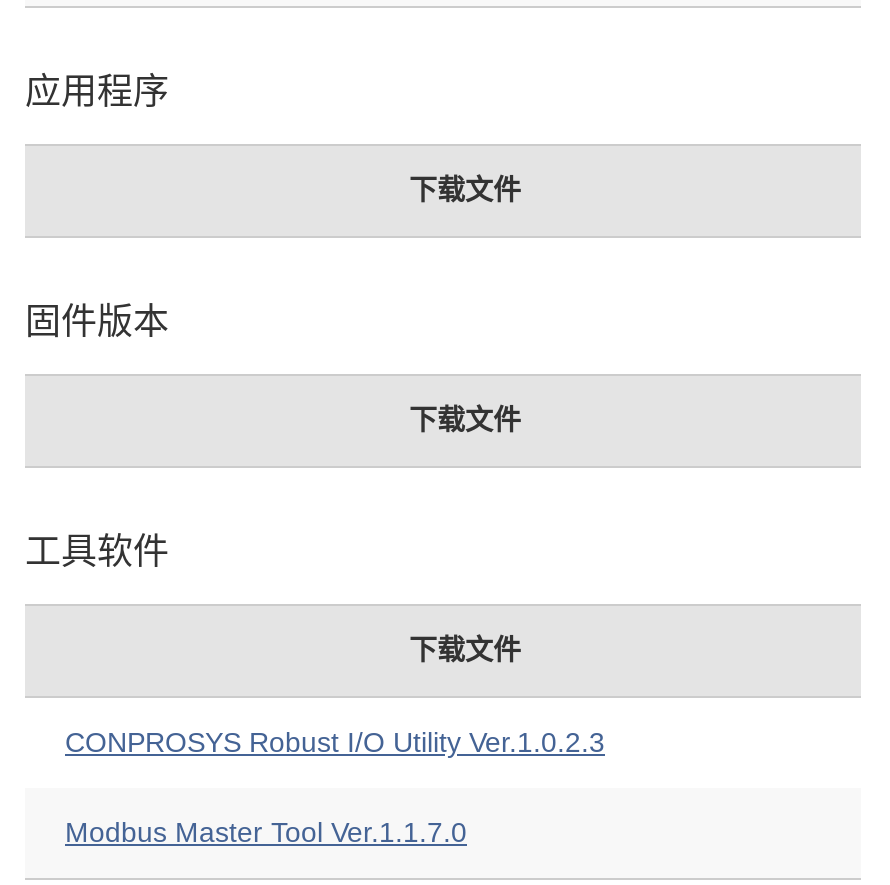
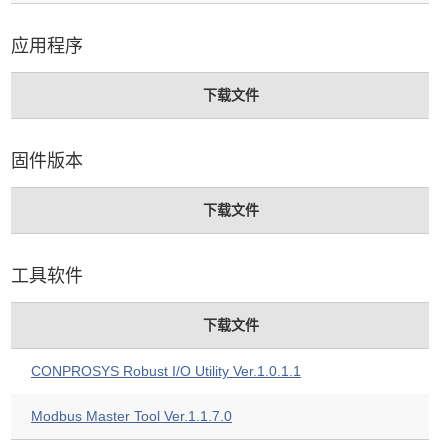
- CONPROSYS Robust I/O Utility Ver.1.0.2.3
+ CONPROSYS Robust I/O Utility Ver.1.0.1.1
